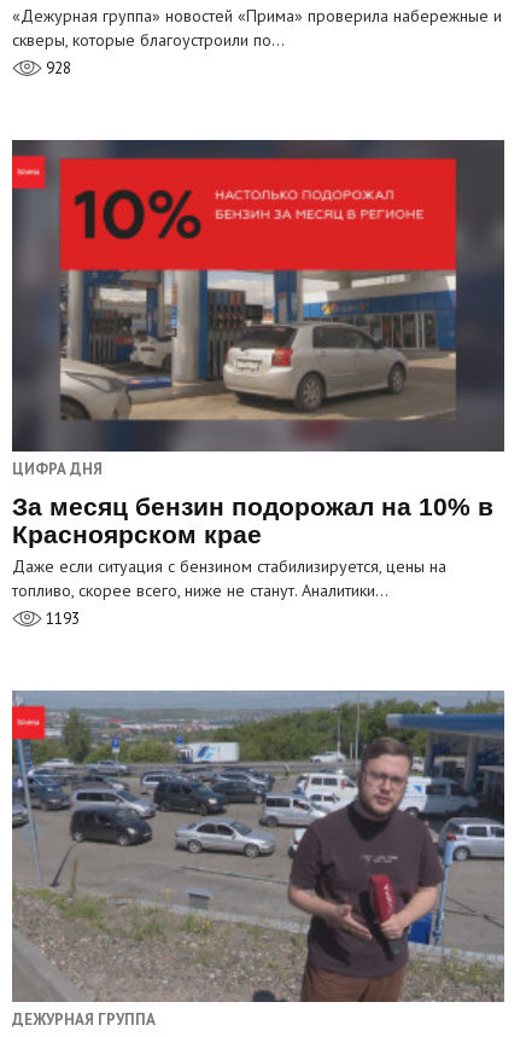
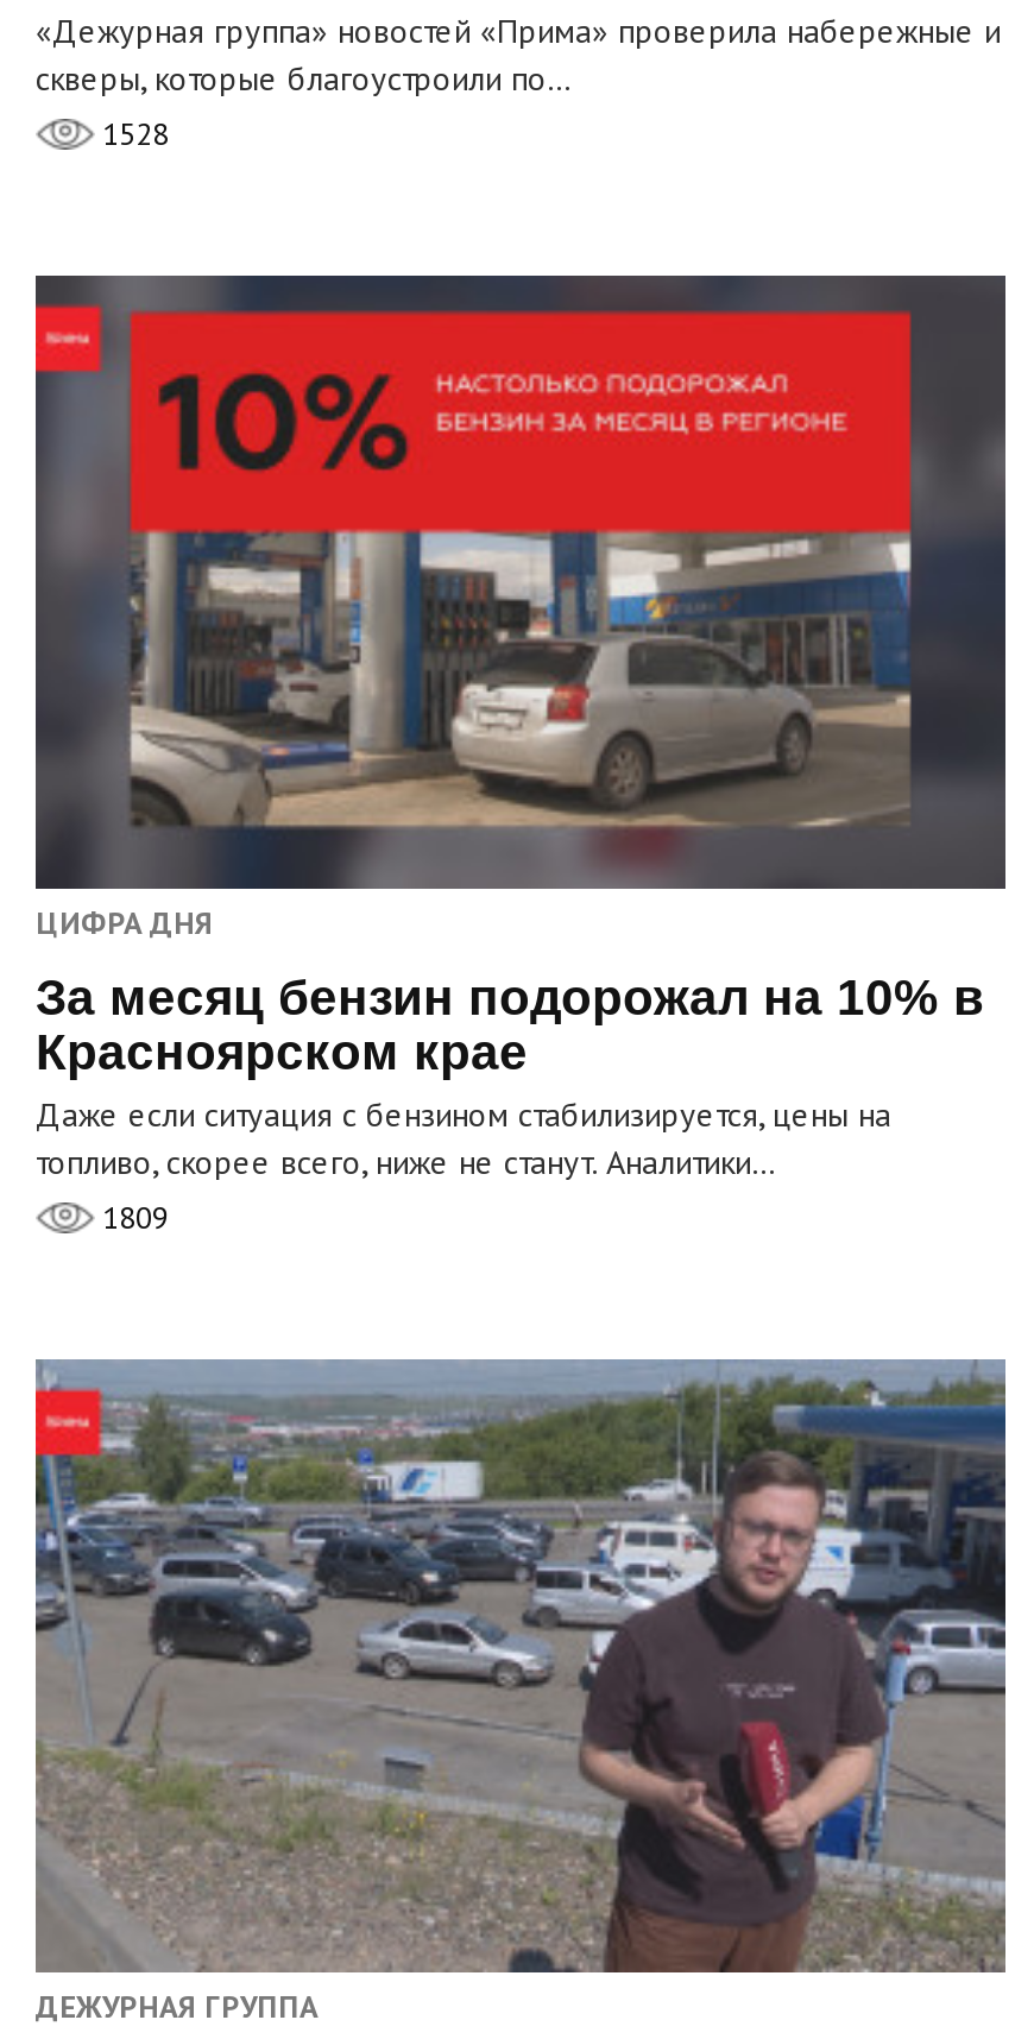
- 928
+ 1528

- 1193
+ 1809
